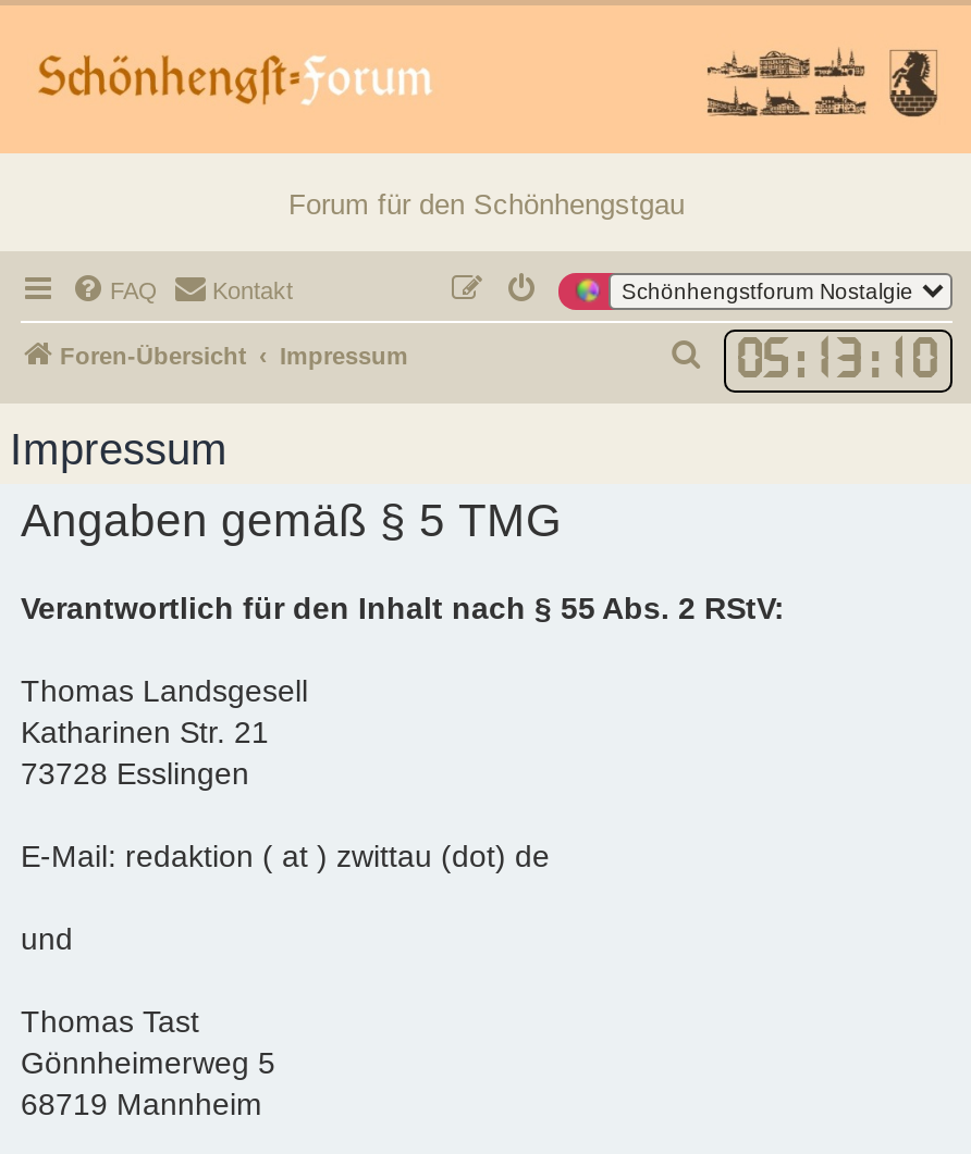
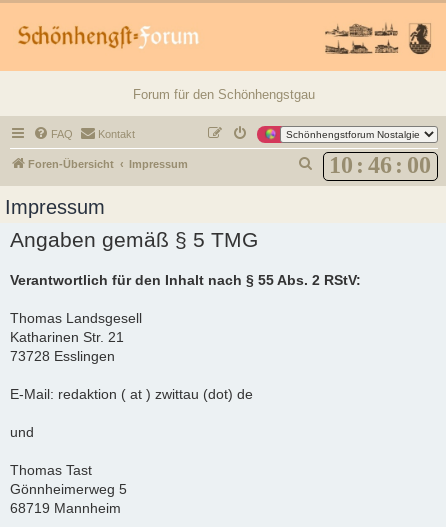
- 05 : 13 : 10
+ 10 : 46 : 00
